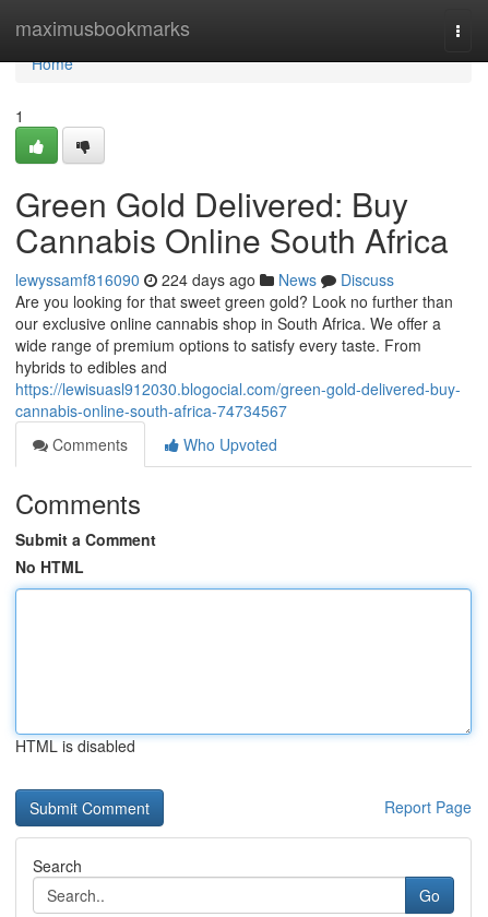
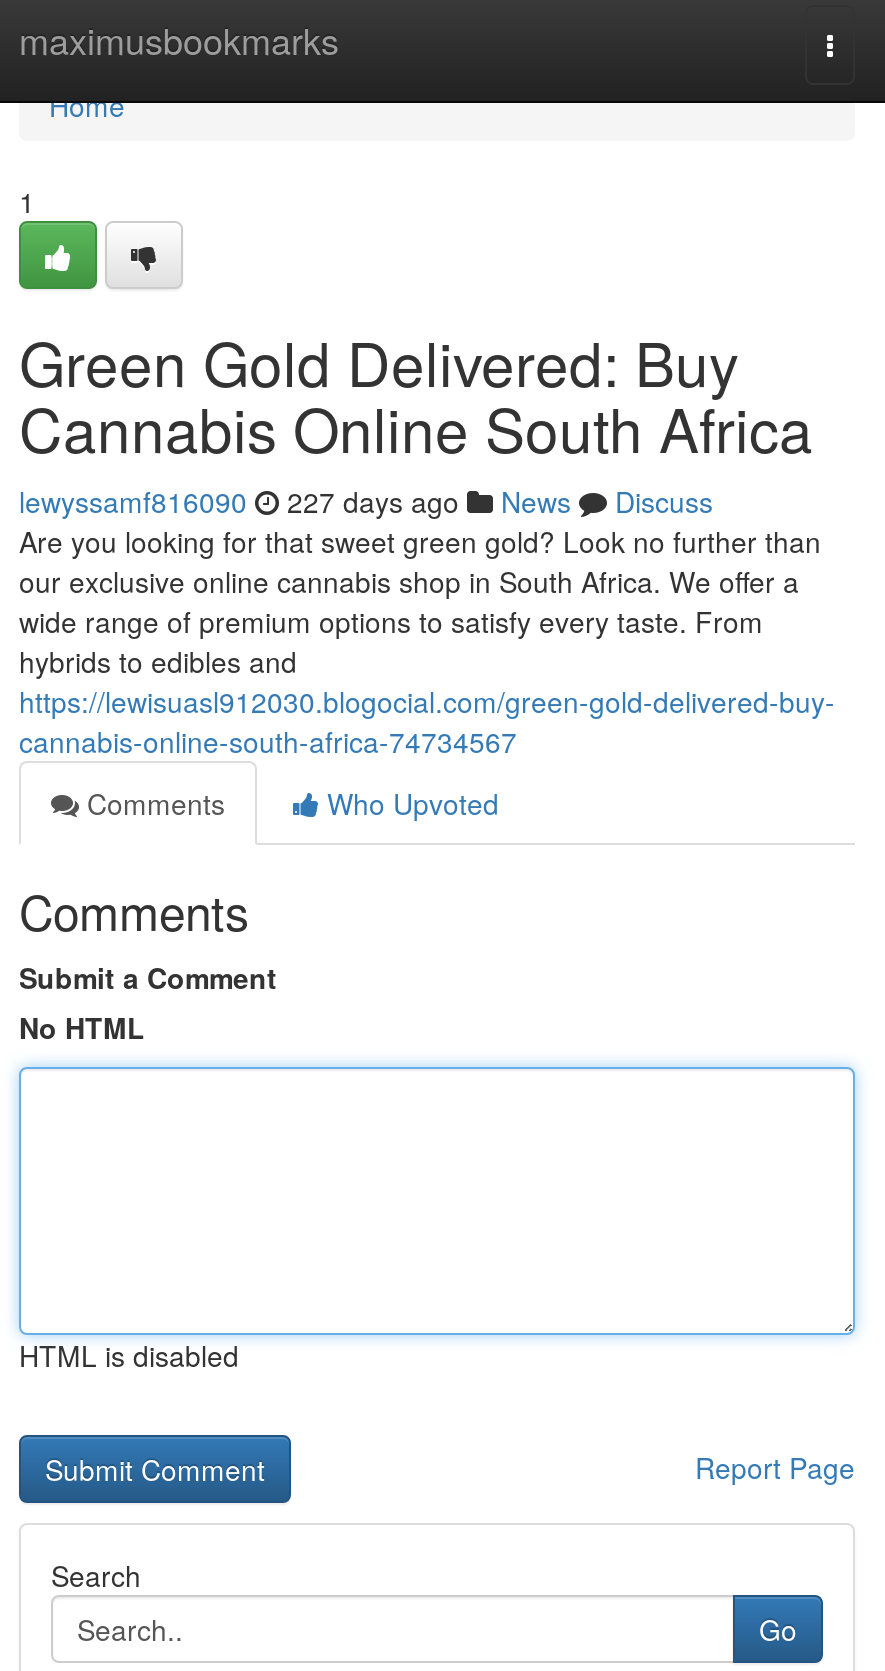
- lewyssamf816090 224 days ago News Discuss
+ lewyssamf816090 227 days ago News Discuss
